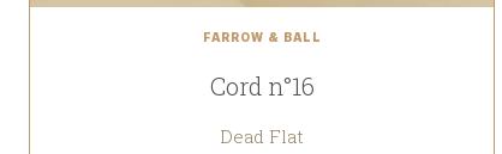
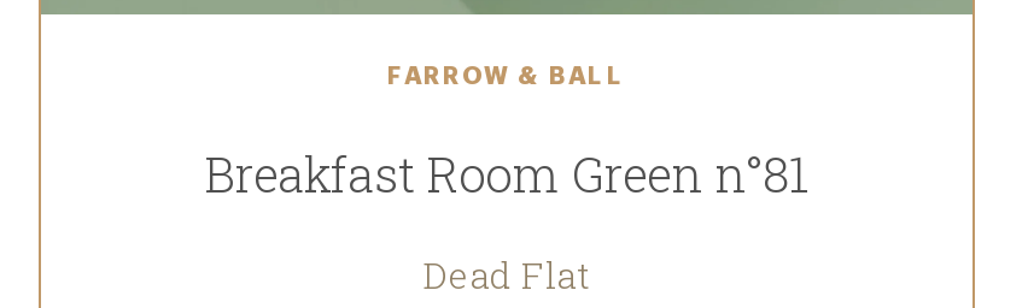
- Cord n°16
+ Breakfast Room Green n°81
